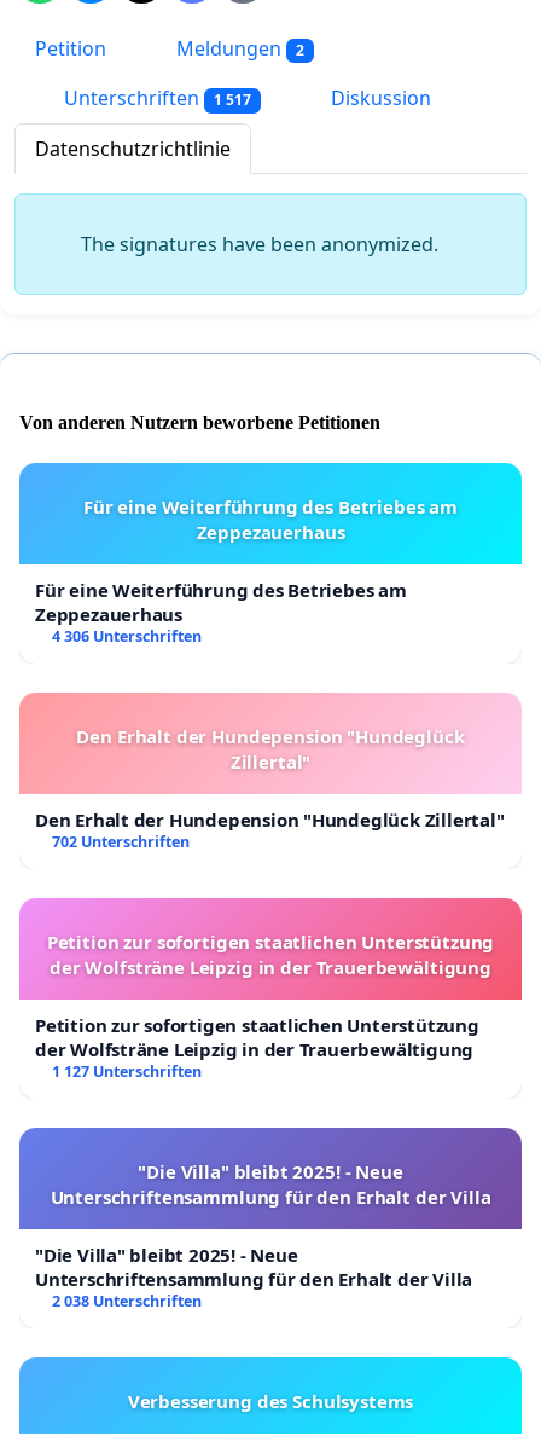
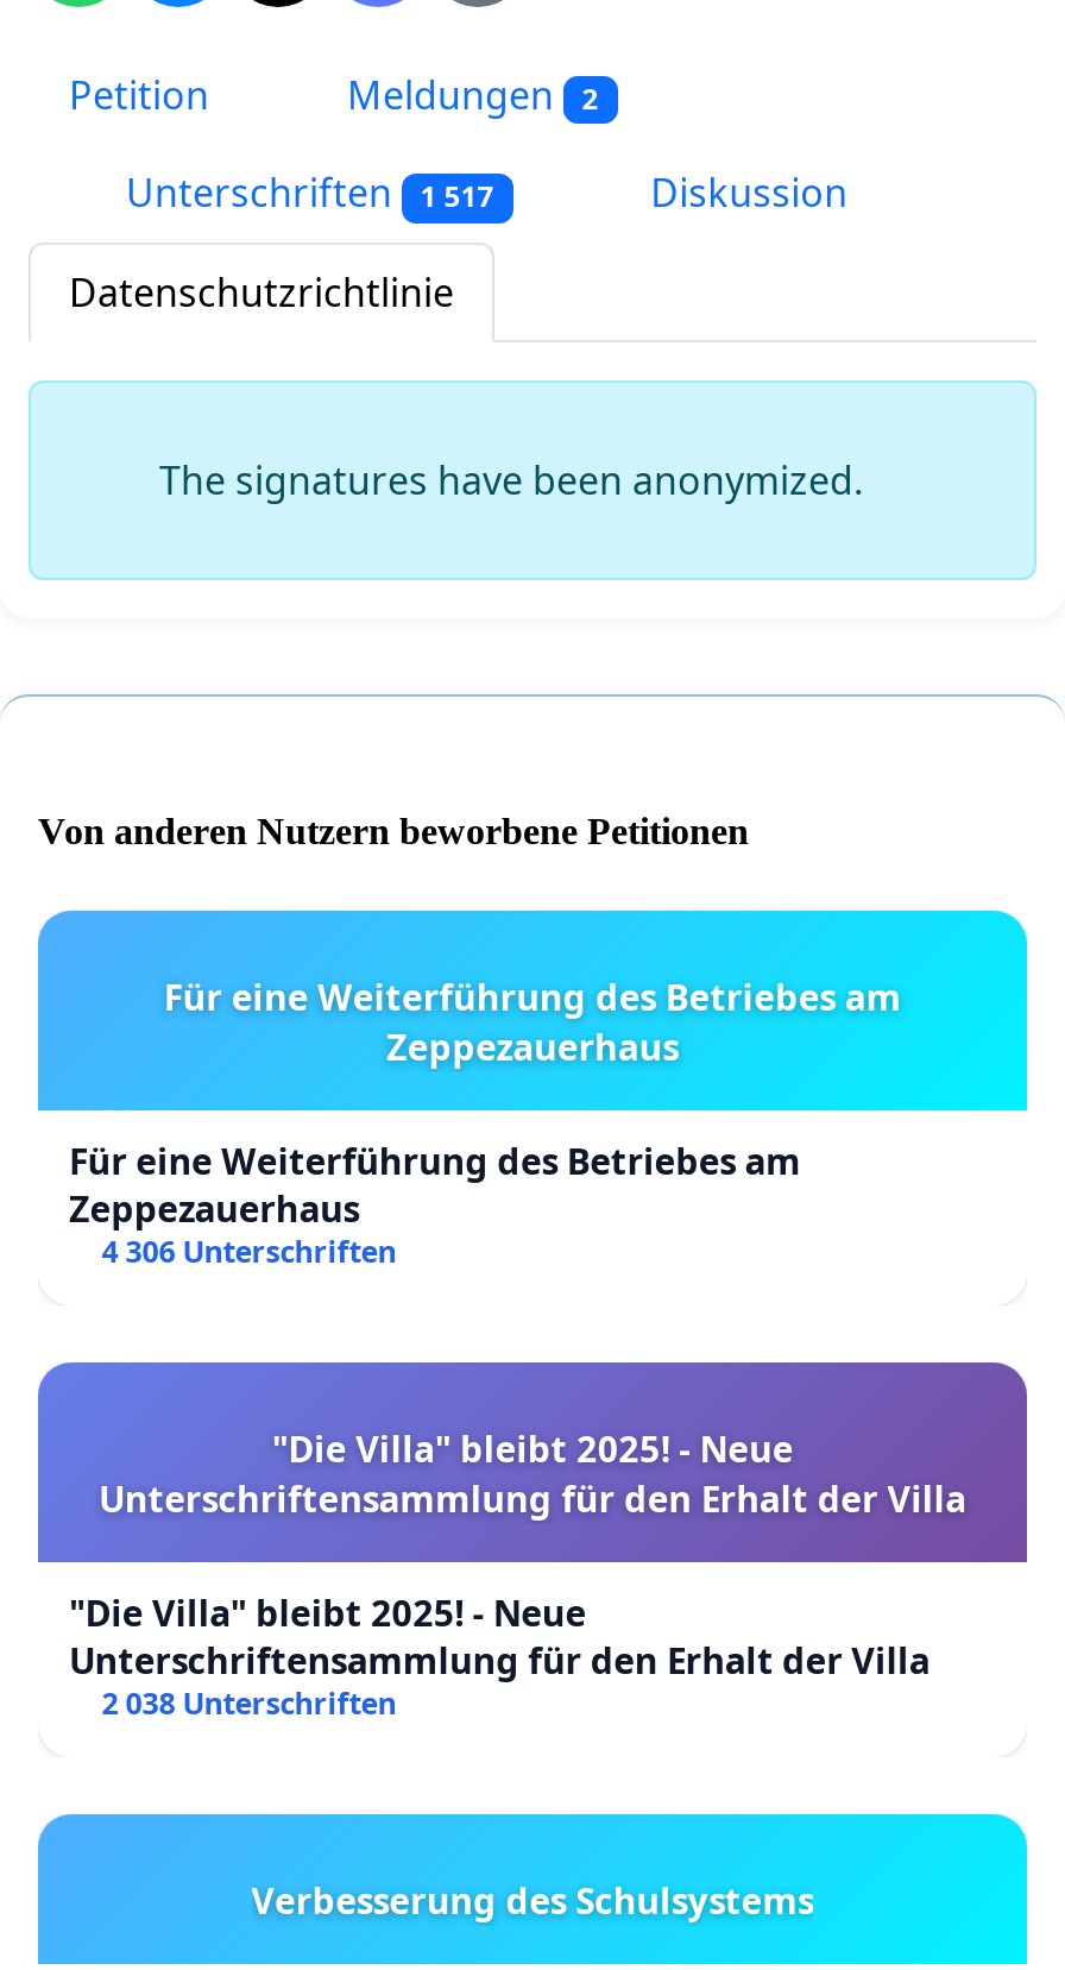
- [image]
- Den Erhalt der Hundepension "Hundeglück
- Zillertal"
- Den Erhalt der Hundepension "Hundeglück Zillertal"
- 702 Unterschriften

- [image]
- Petition zur sofortigen staatlichen Unterstützung
- der Wolfsträne Leipzig in der Trauerbewältigung
- Petition zur sofortigen staatlichen Unterstützung
- der Wolfsträne Leipzig in der Trauerbewältigung
- 1 127 Unterschriften
